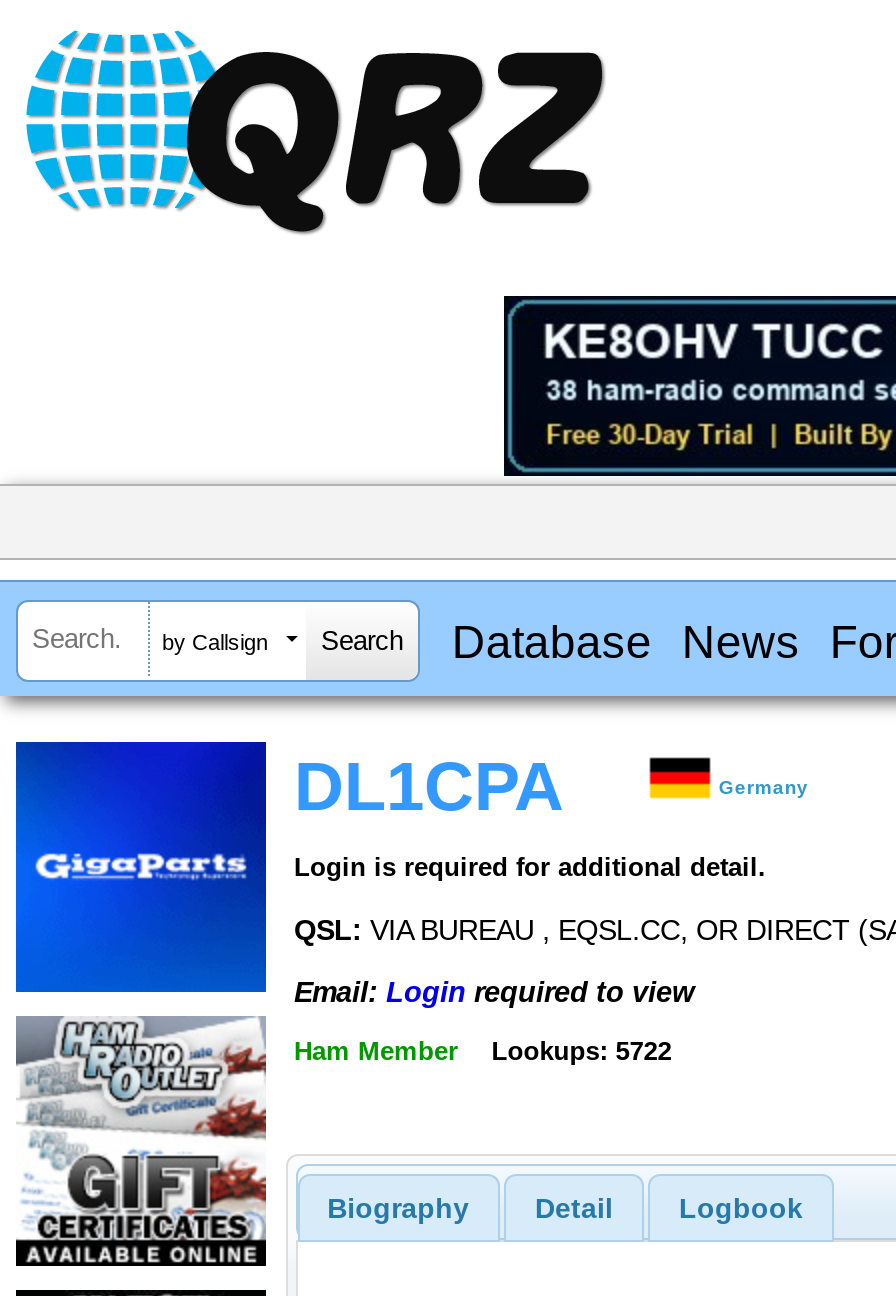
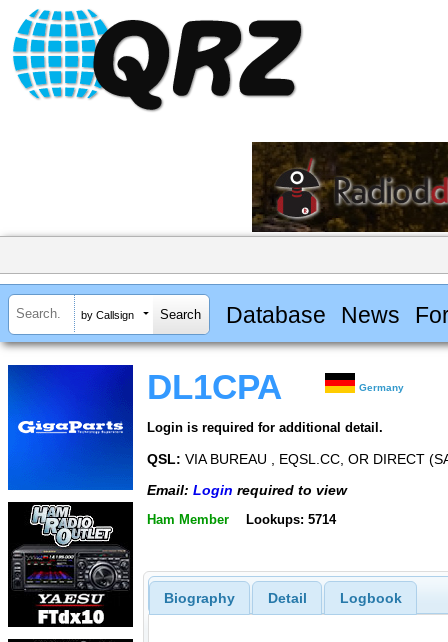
- [image]
+ [image]

- [image]
- Ham Member Lookups: 5722
+ [image]
+ Ham Member Lookups: 5714
